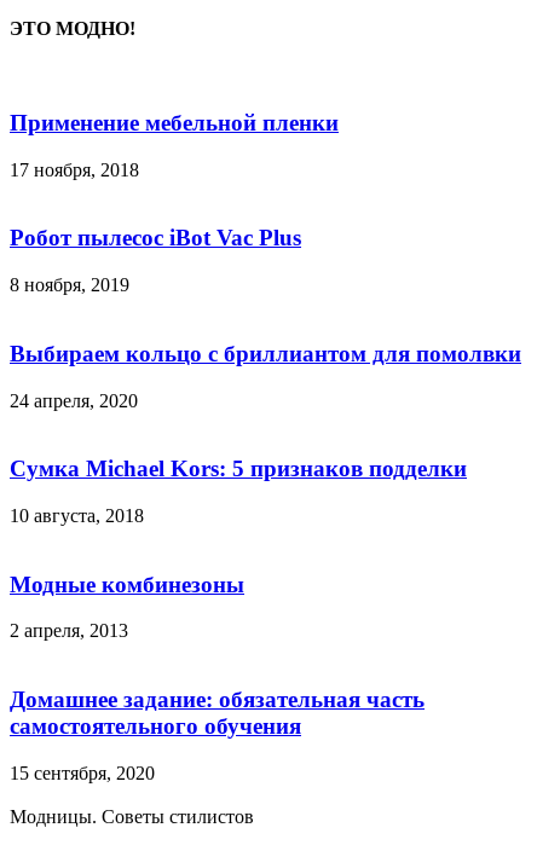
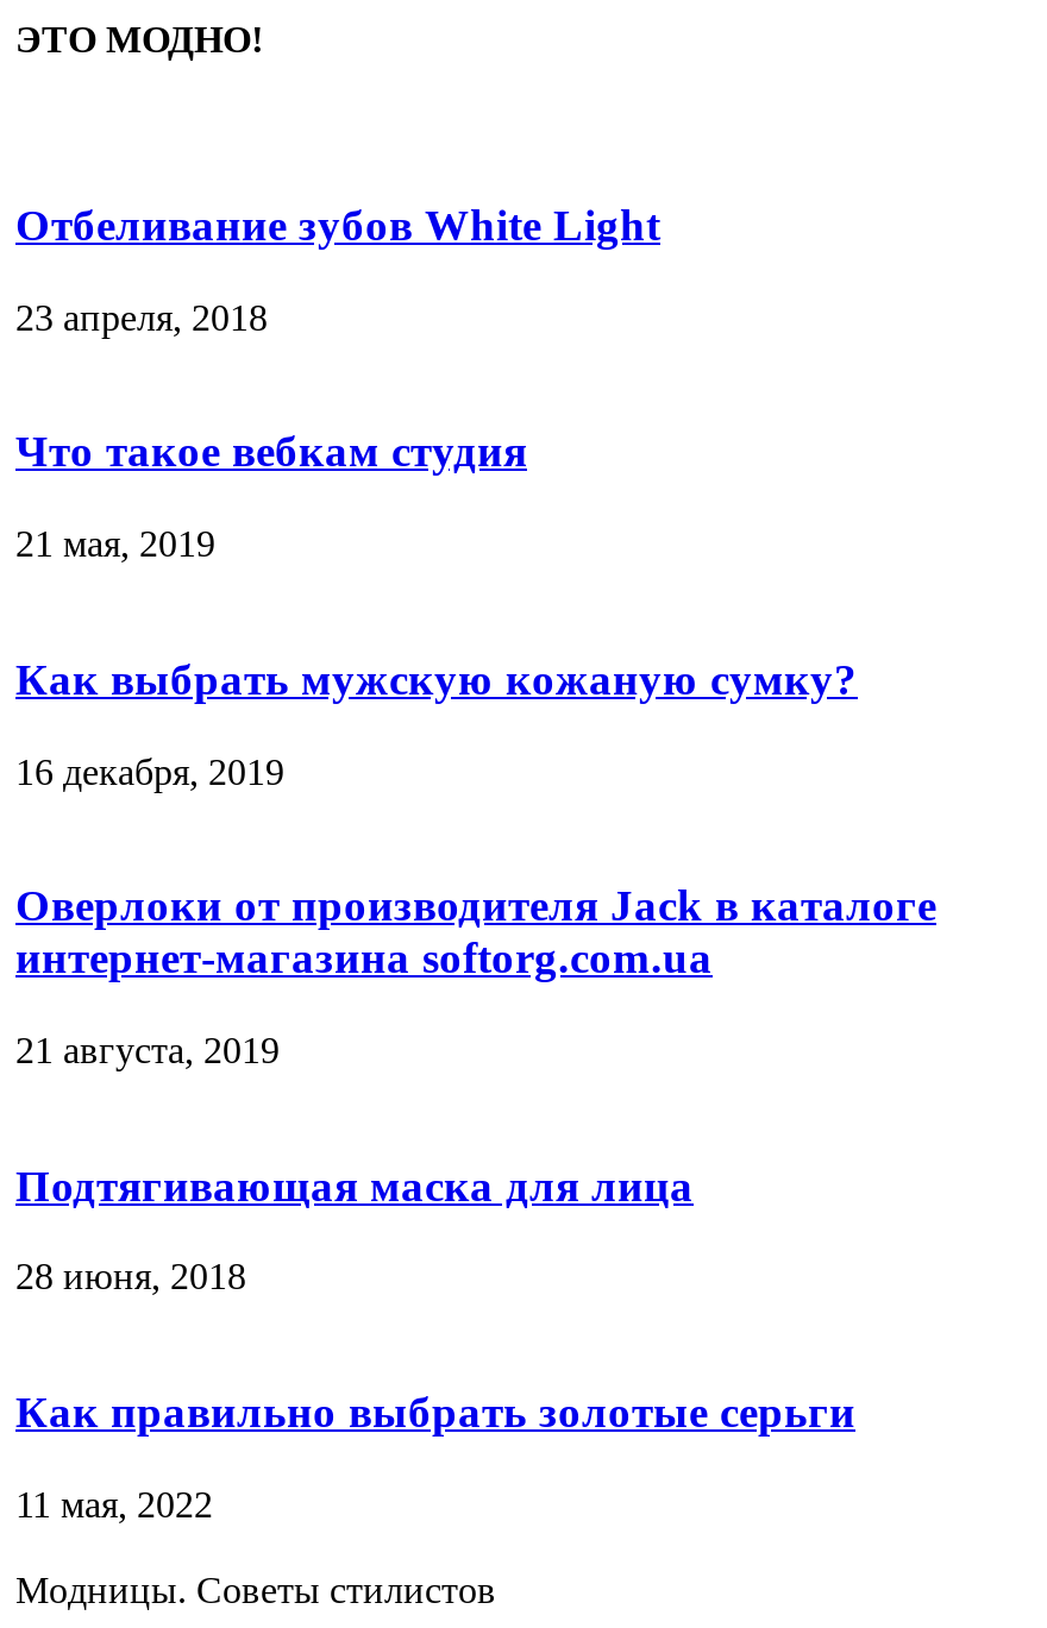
- Применение мебельной пленки
+ Отбеливание зубов White Light

- 17 ноября, 2018
+ 23 апреля, 2018

- Робот пылесос iBot Vac Plus
+ Что такое вебкам студия

- 8 ноября, 2019
+ 21 мая, 2019

- Выбираем кольцо с бриллиантом для помолвки
+ Как выбрать мужскую кожаную сумку?

- 24 апреля, 2020
+ 16 декабря, 2019

- Сумка Michael Kors: 5 признаков подделки
+ Оверлоки от производителя Jack в каталоге
+ интернет-магазина softorg.com.ua

- 10 августа, 2018
+ 21 августа, 2019

- Модные комбинезоны
+ Подтягивающая маска для лица

- 2 апреля, 2013
+ 28 июня, 2018

- Домашнее задание: обязательная часть
- самостоятельного обучения
+ Как правильно выбрать золотые серьги

- 15 сентября, 2020
+ 11 мая, 2022
